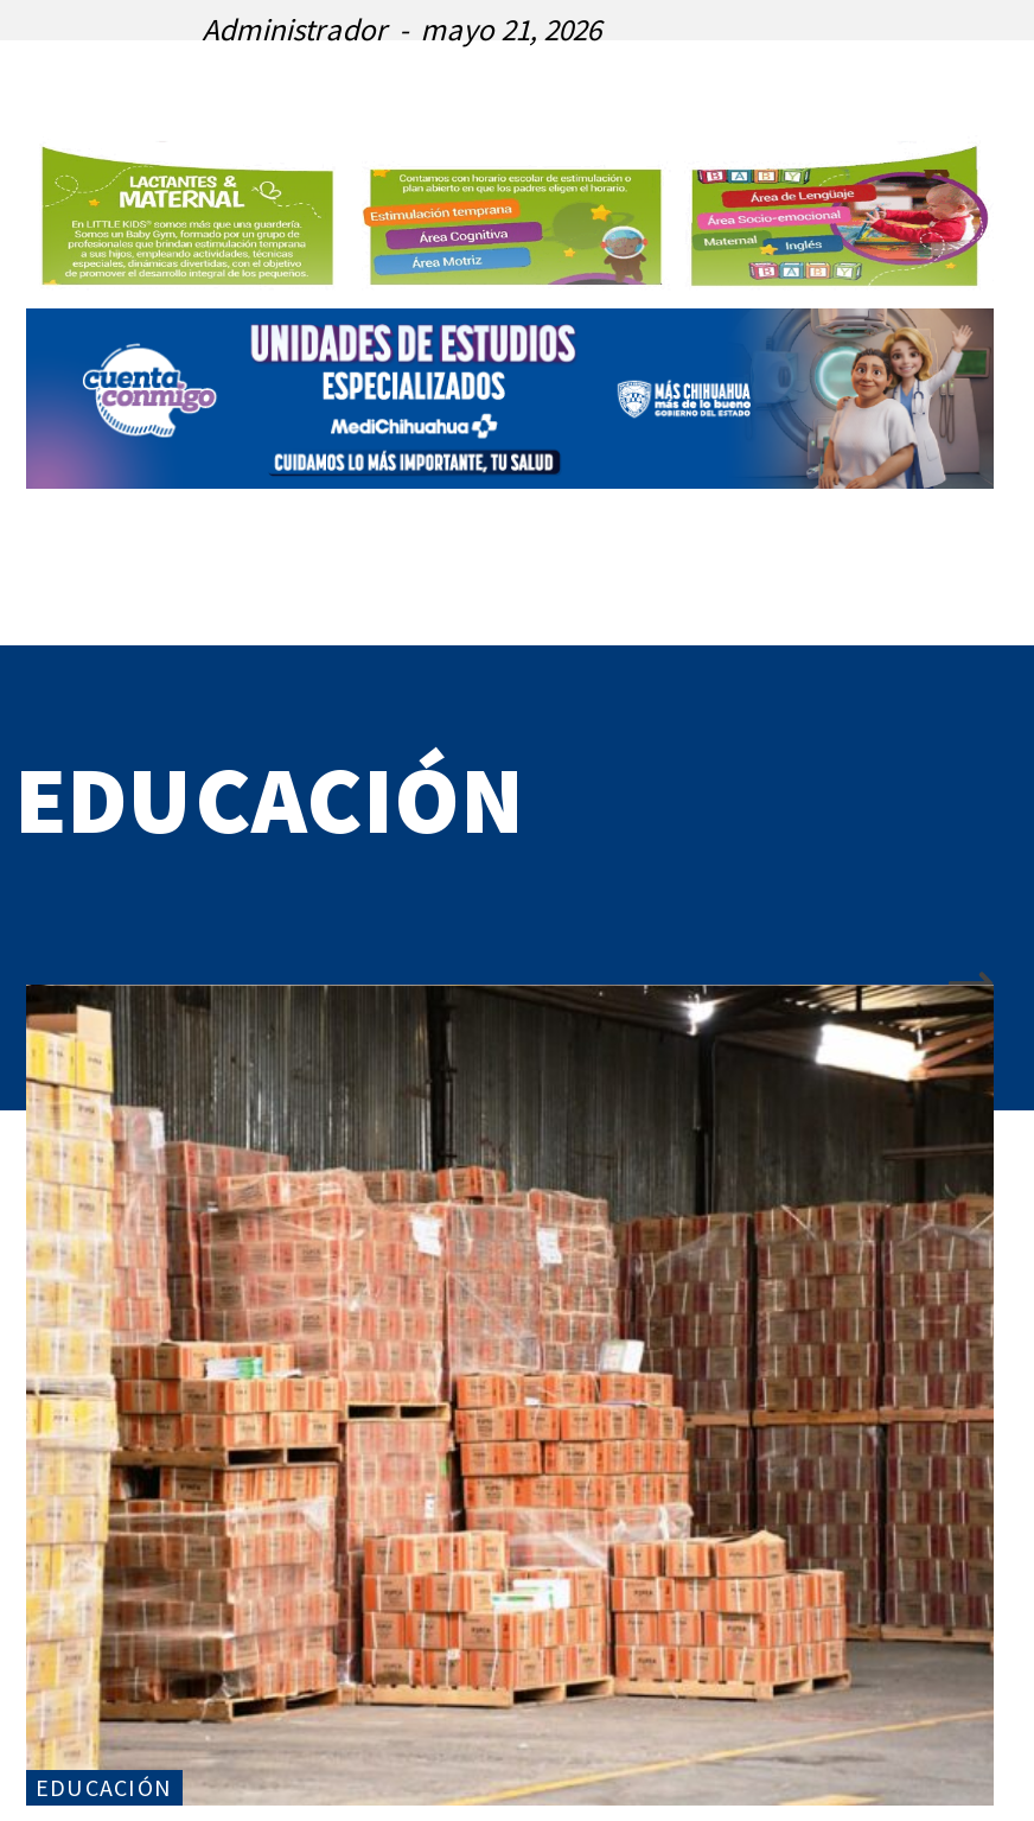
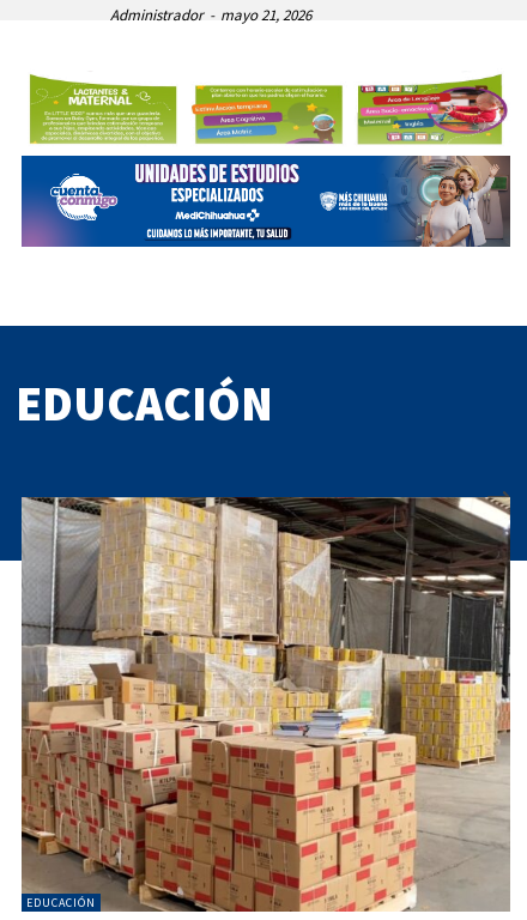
- [image]
+ [image]
